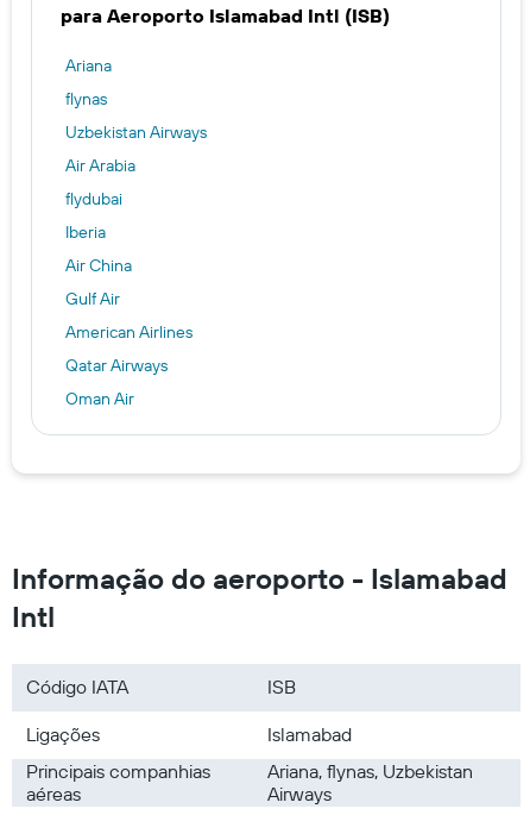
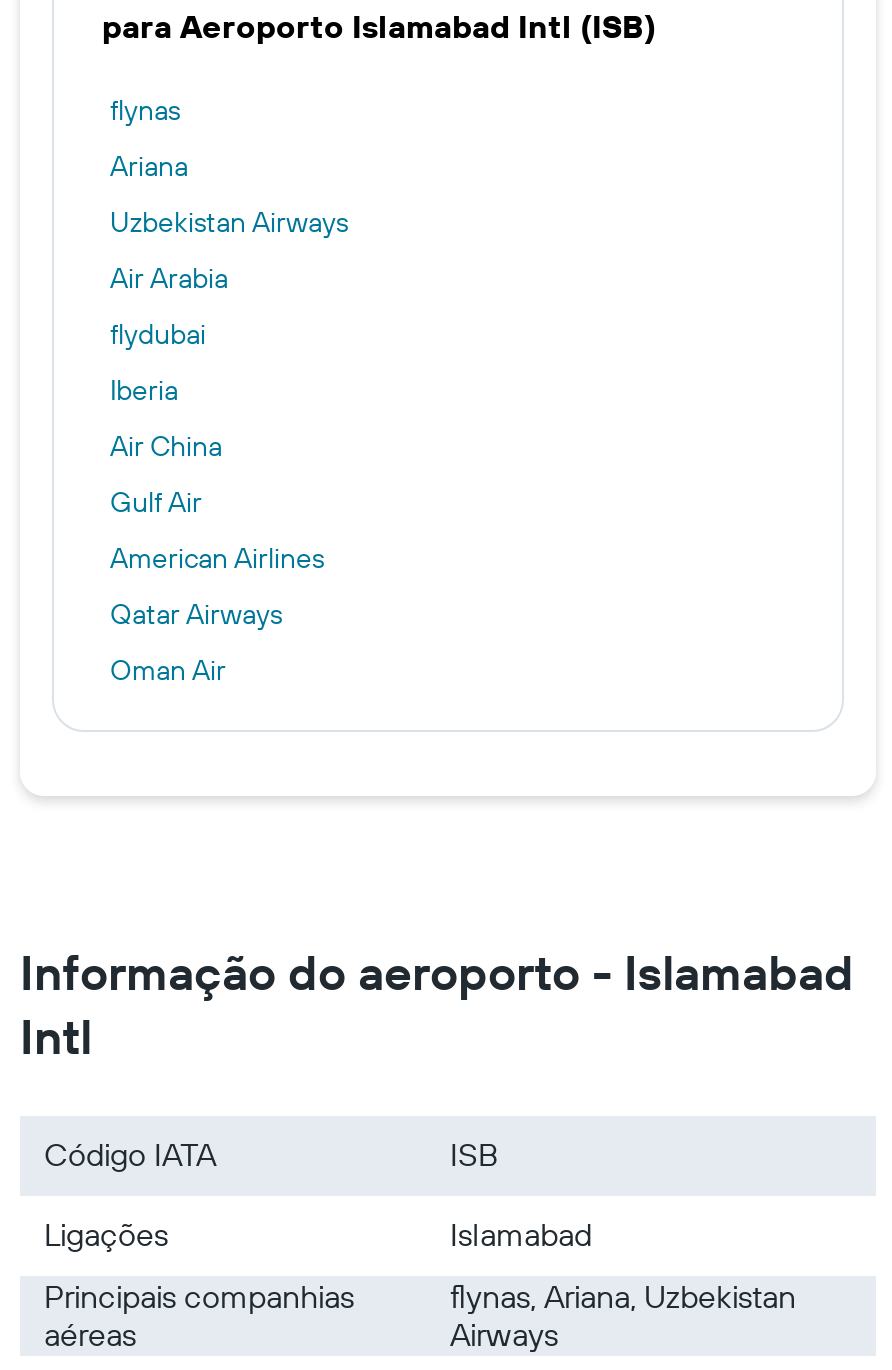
moved down: Ariana

moved up: flynas

- Ariana, flynas, Uzbekistan
+ flynas, Ariana, Uzbekistan
